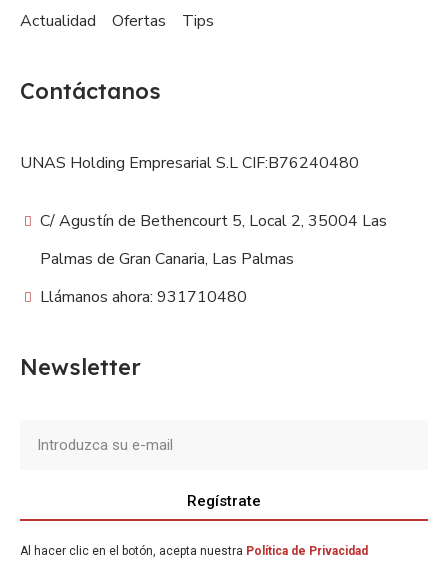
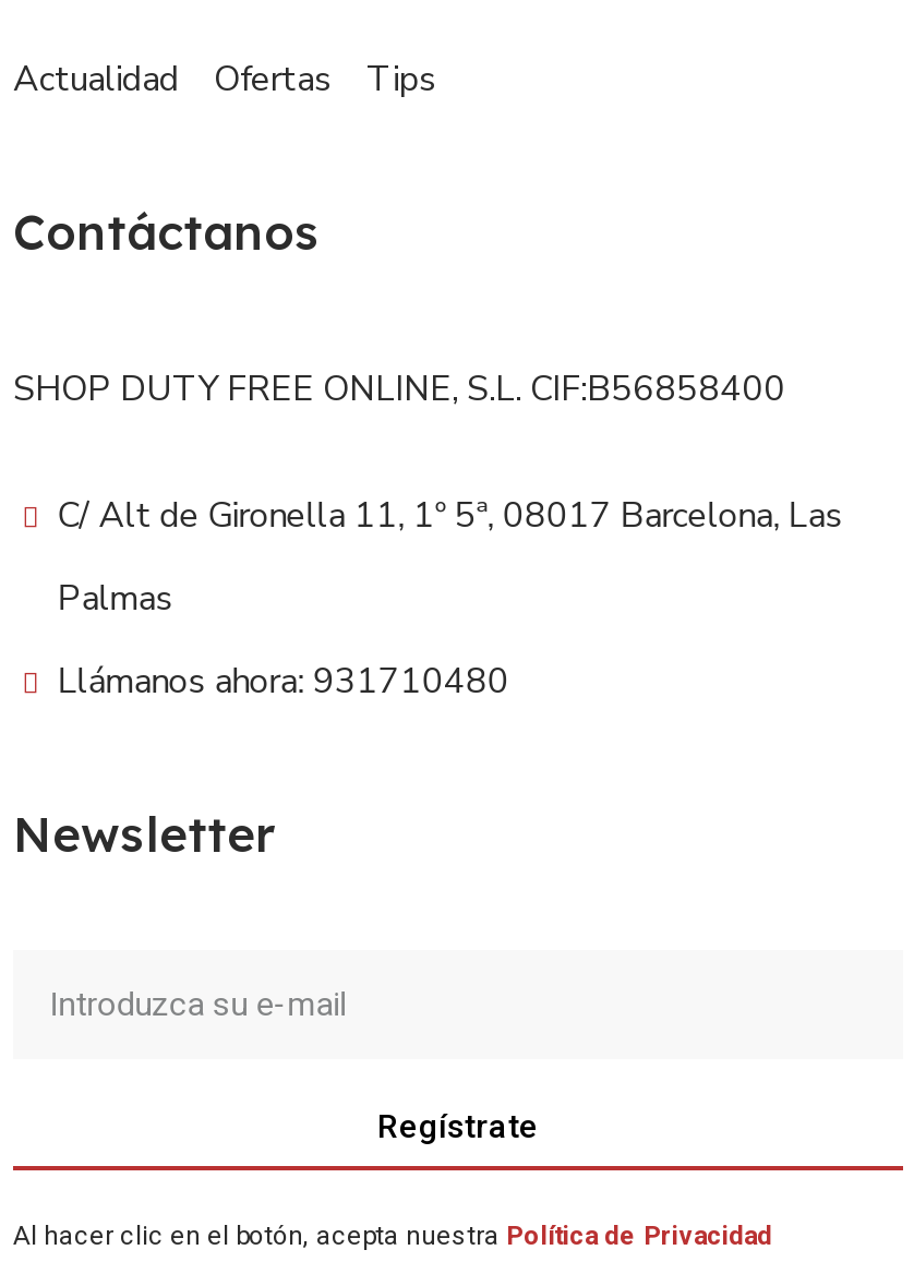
- UNAS Holding Empresarial S.L CIF:B76240480
+ SHOP DUTY FREE ONLINE, S.L. CIF:B56858400

- C/ Agustín de Bethencourt 5, Local 2, 35004 Las
+ C/ Alt de Gironella 11, 1º 5ª, 08017 Barcelona, Las

- Palmas de Gran Canaria, Las Palmas
+ Palmas
